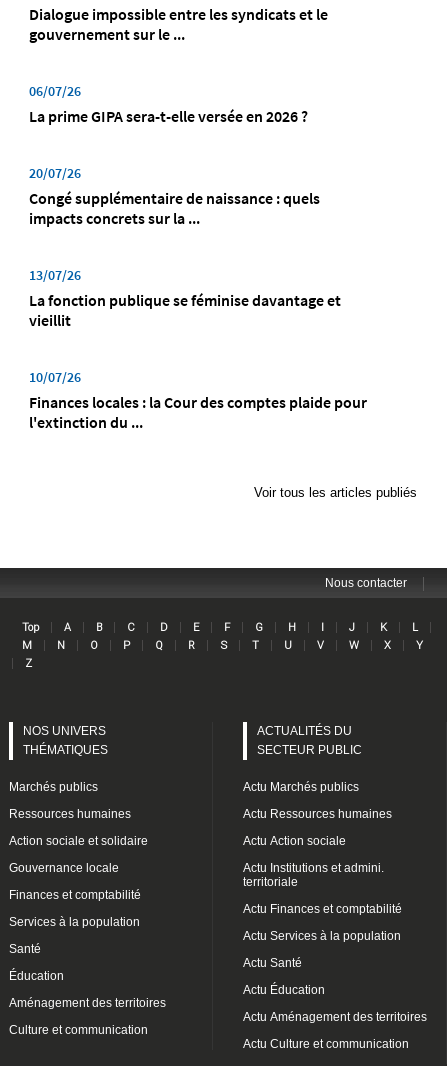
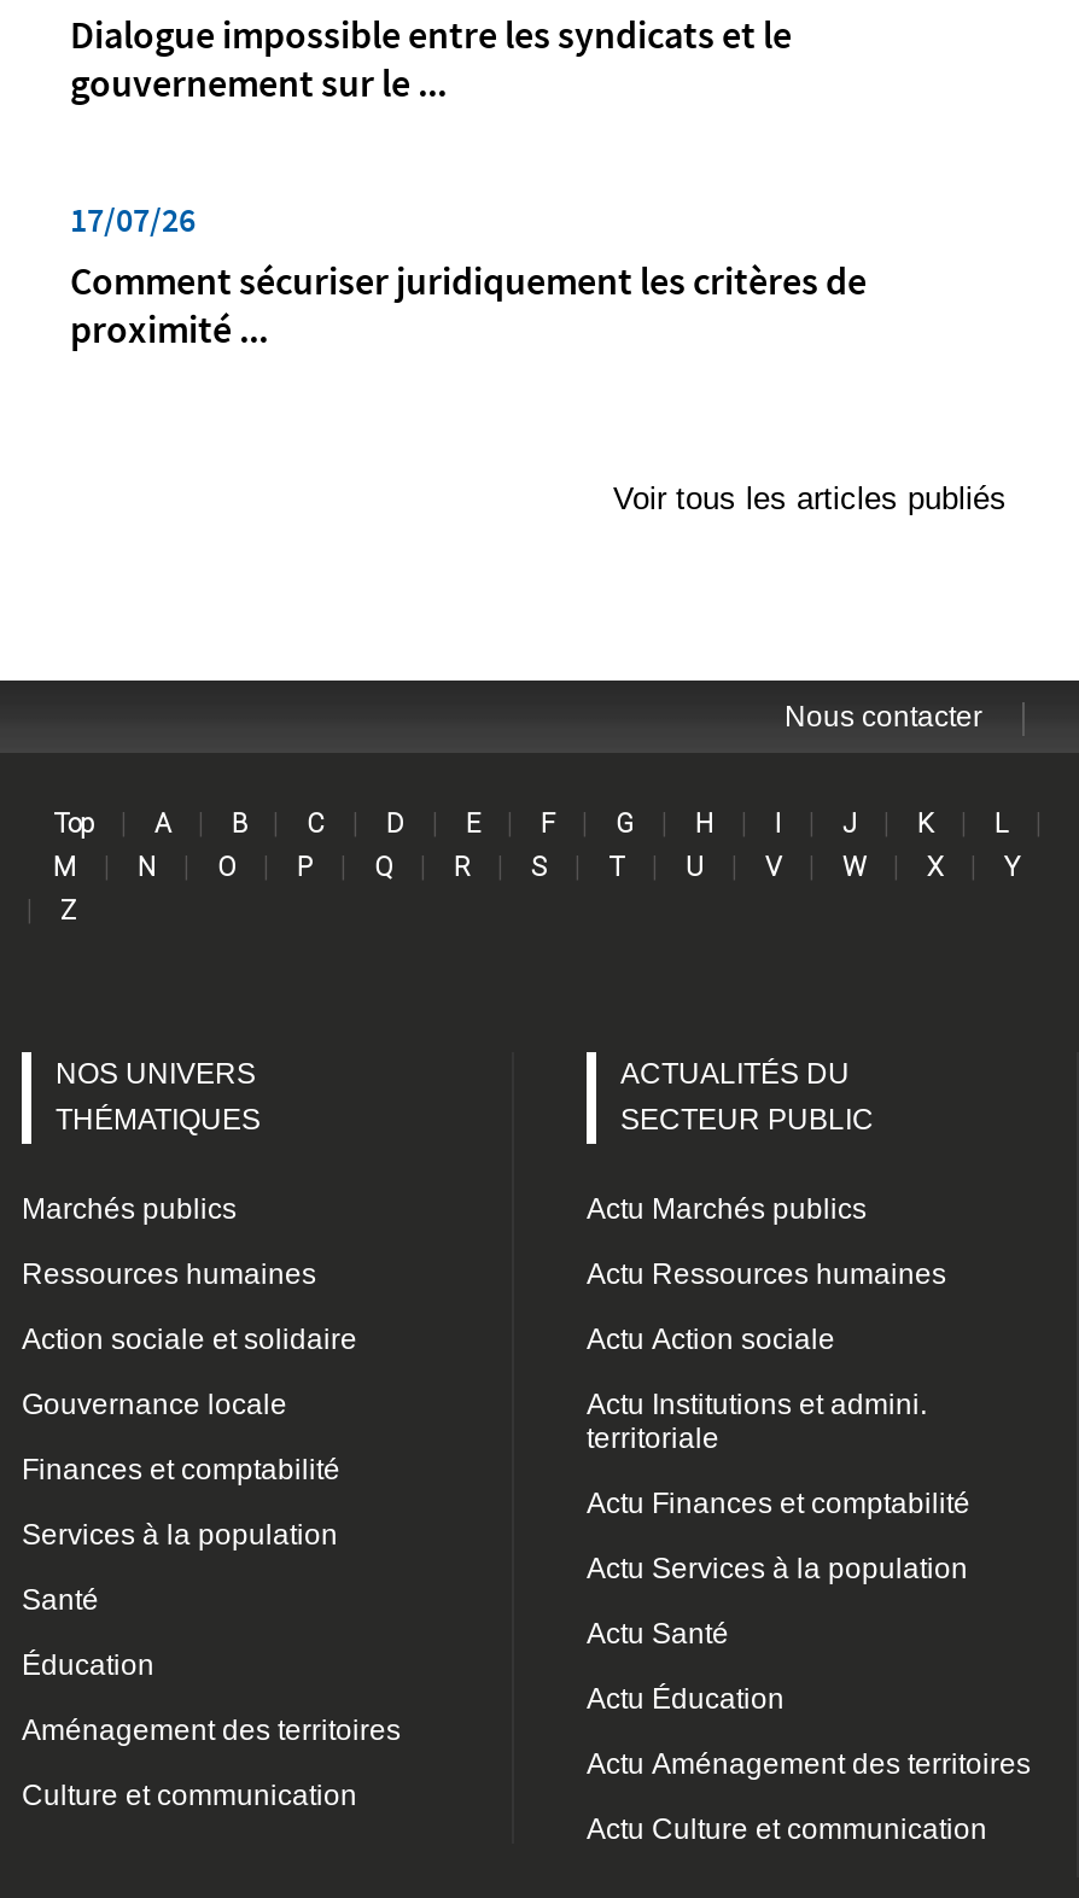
- 06/07/26
- La prime GIPA sera-t-elle versée en 2026 ?
- 20/07/26
- Congé supplémentaire de naissance : quels
- impacts concrets sur la ...
- 13/07/26
- La fonction publique se féminise davantage et
- vieillit
- 10/07/26
- Finances locales : la Cour des comptes plaide pour
- l'extinction du ...
+ 17/07/26
+ Comment sécuriser juridiquement les critères de
+ proximité ...
